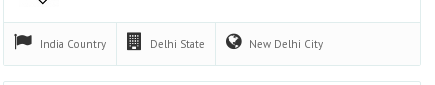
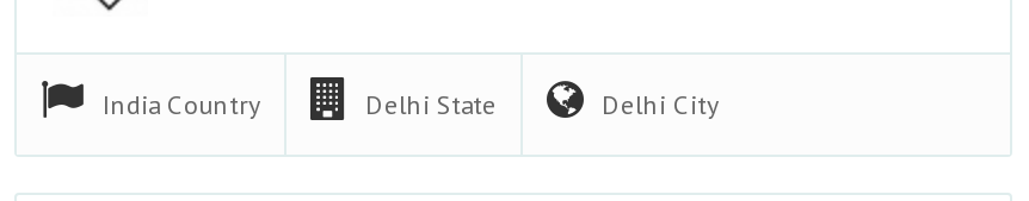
- New Delhi City
+ Delhi City
